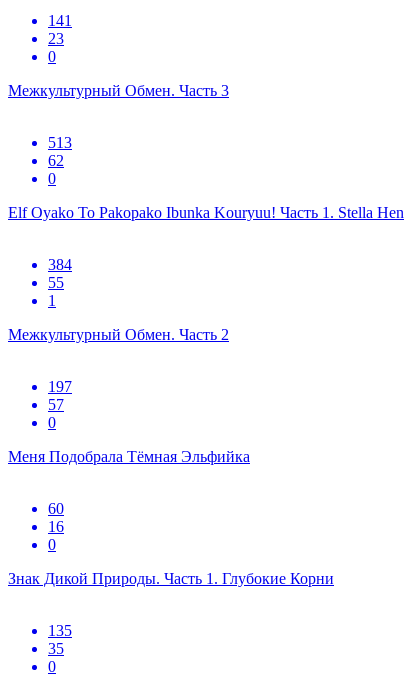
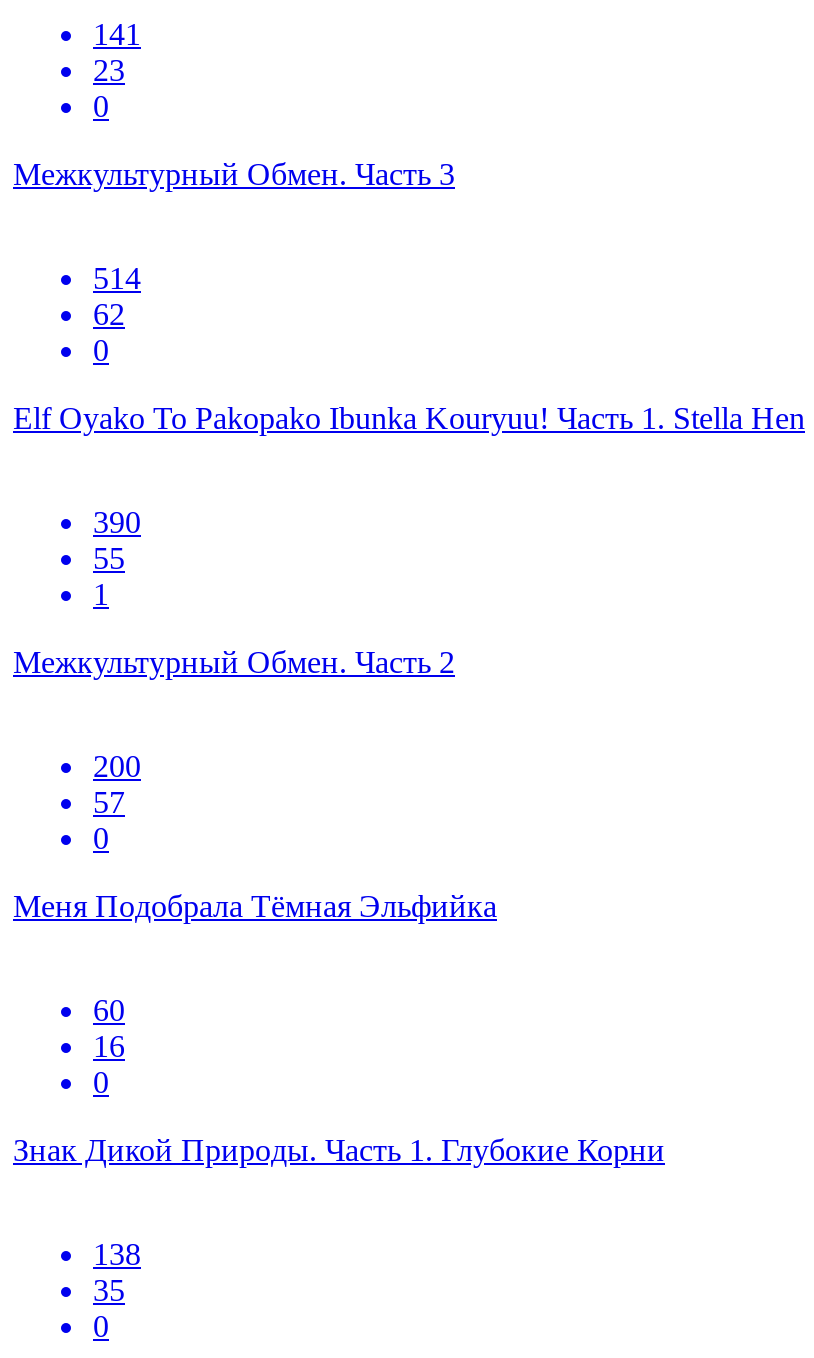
- 513
+ 514

- 384
+ 390

- 197
+ 200

- 135
+ 138
